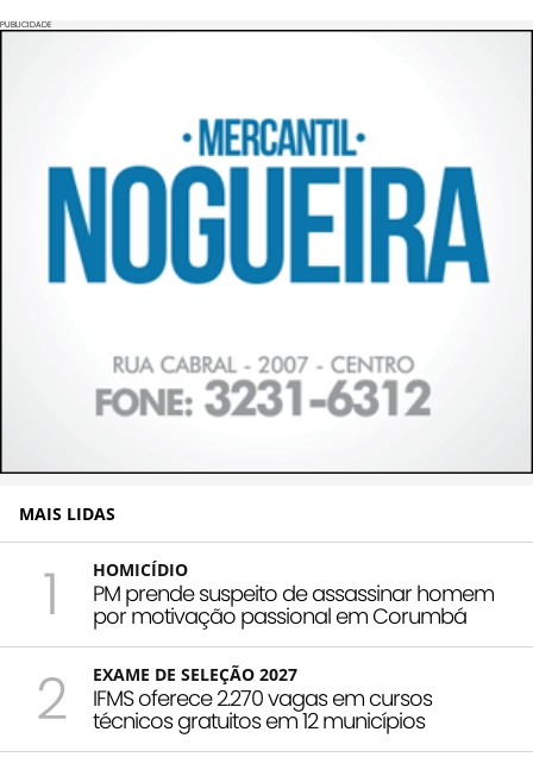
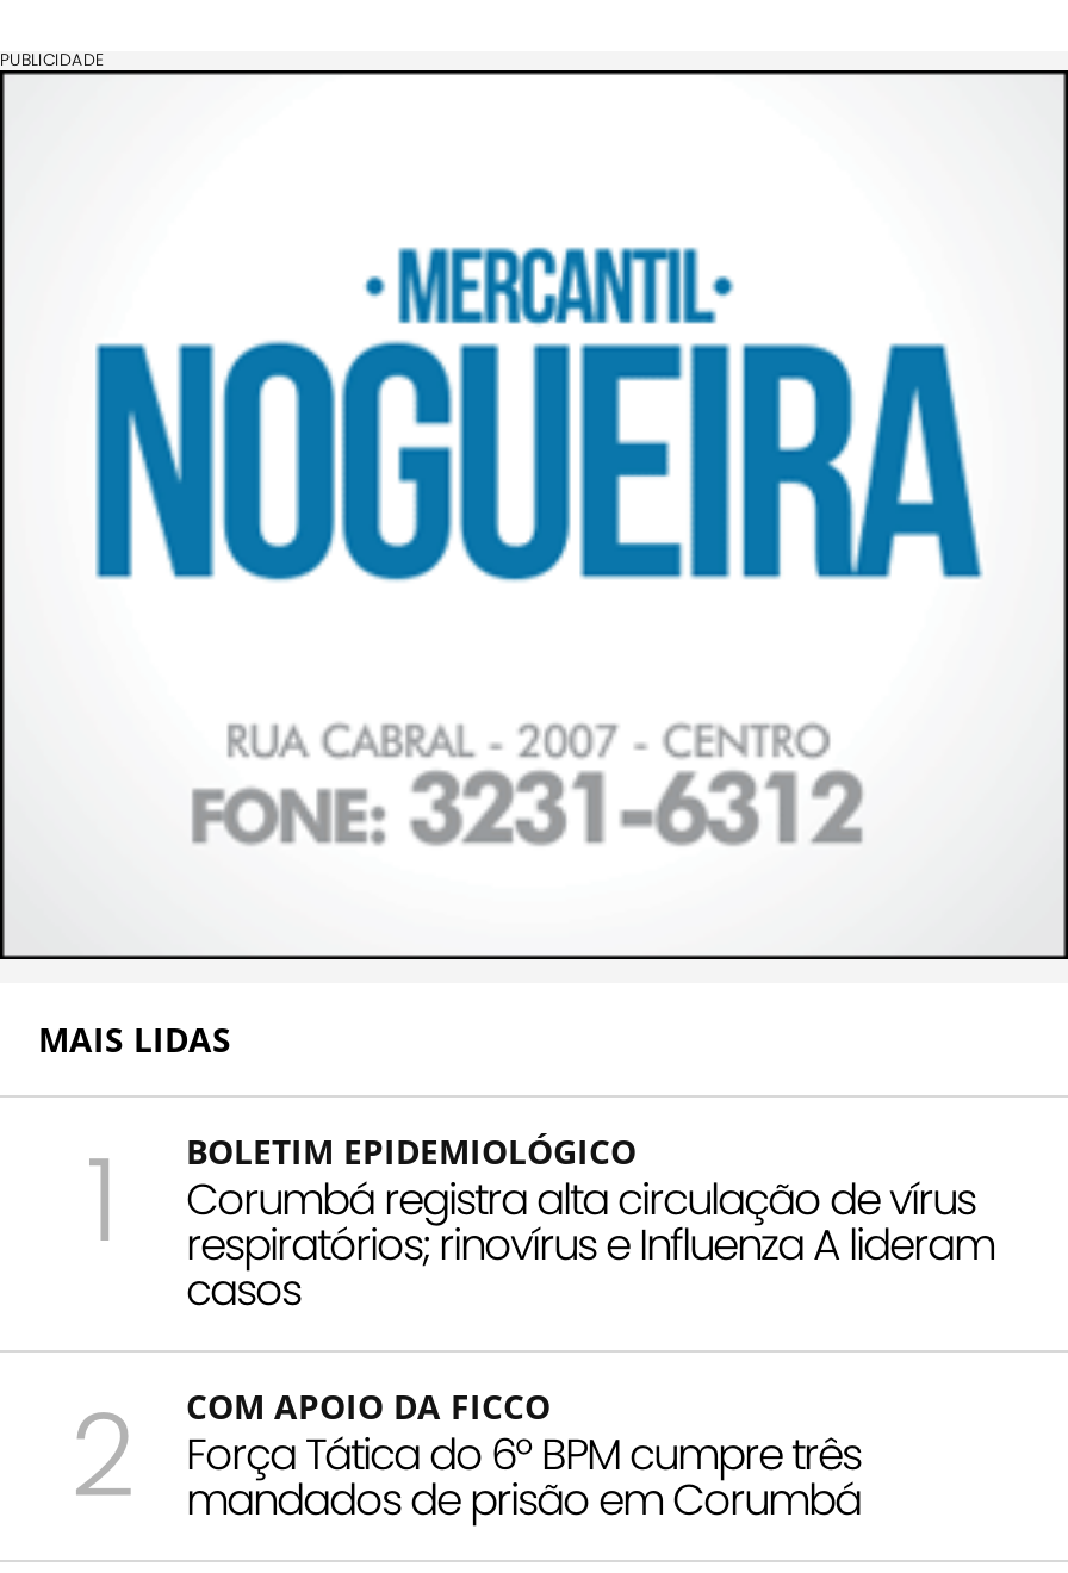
- HOMICÍDIO
- PM prende suspeito de assassinar homem
- por motivação passional em Corumbá
+ BOLETIM EPIDEMIOLÓGICO
+ Corumbá registra alta circulação de vírus
+ respiratórios; rinovírus e Influenza A lideram
+ casos

- EXAME DE SELEÇÃO 2027
- IFMS oferece 2.270 vagas em cursos
- técnicos gratuitos em 12 municípios
+ COM APOIO DA FICCO
+ Força Tática do 6º BPM cumpre três
+ mandados de prisão em Corumbá
